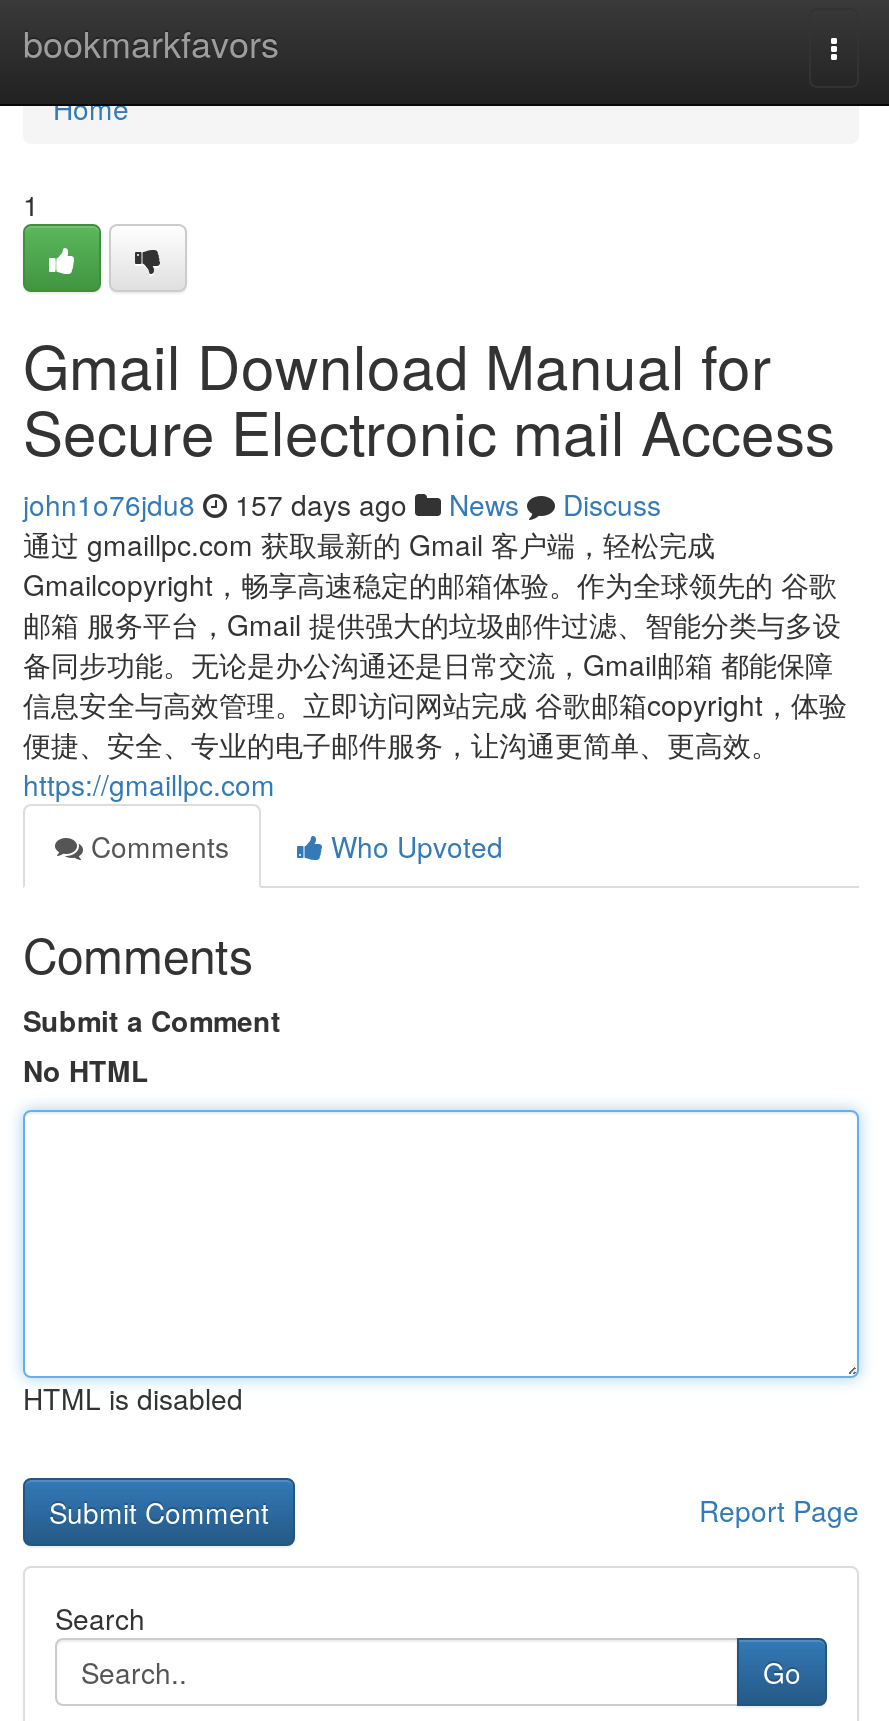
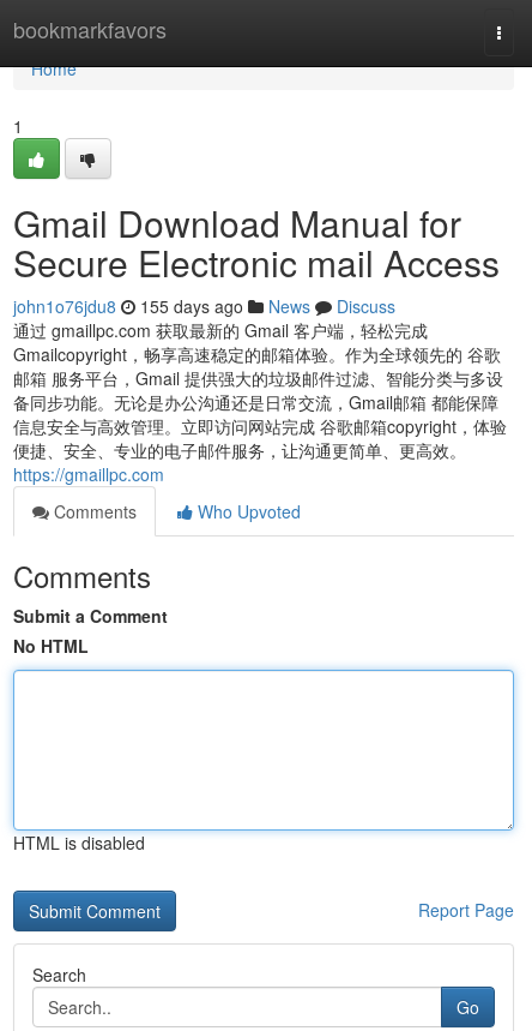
- john1o76jdu8 157 days ago News Discuss
+ john1o76jdu8 155 days ago News Discuss
